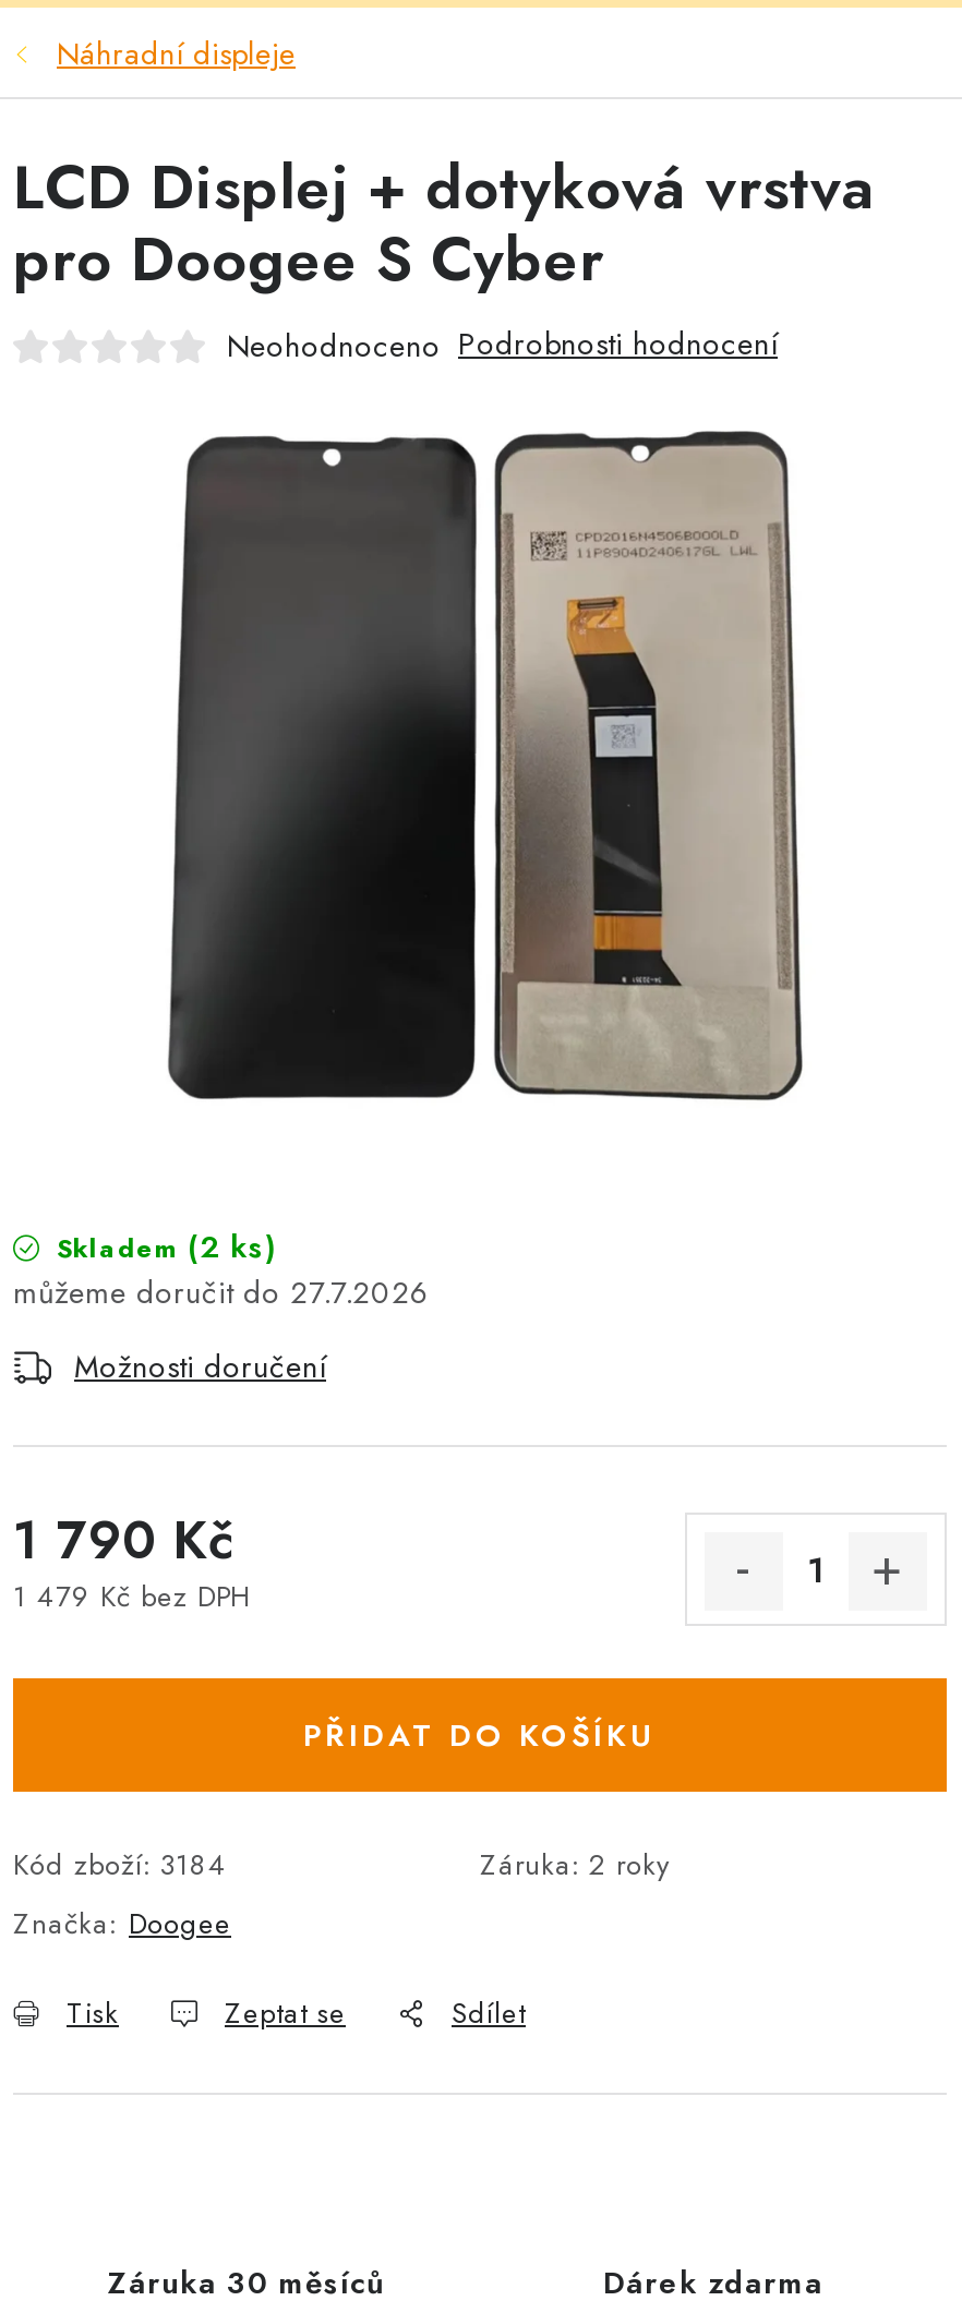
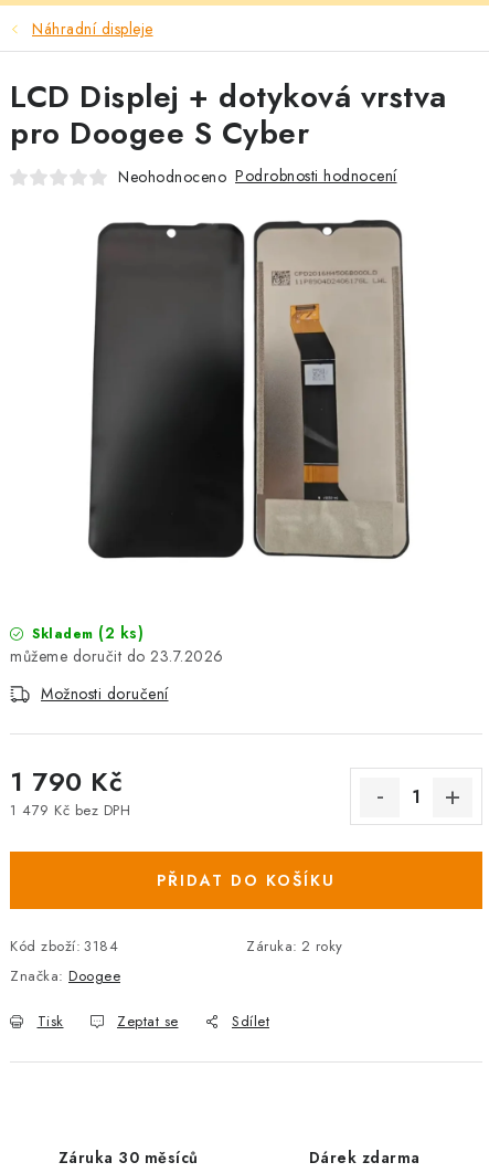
- 27.7.2026
+ 23.7.2026
